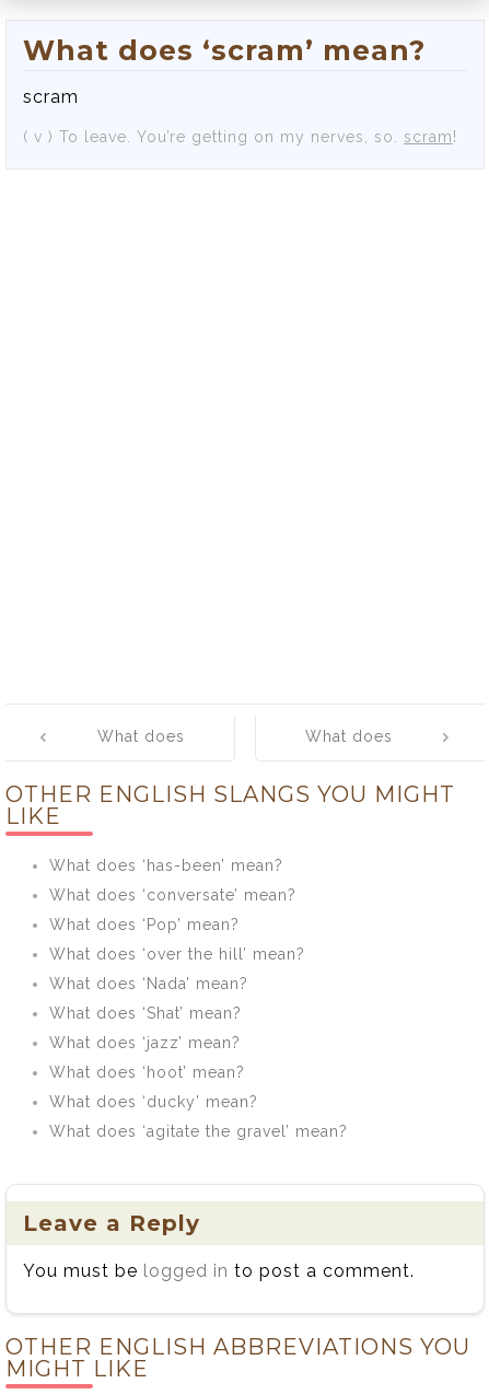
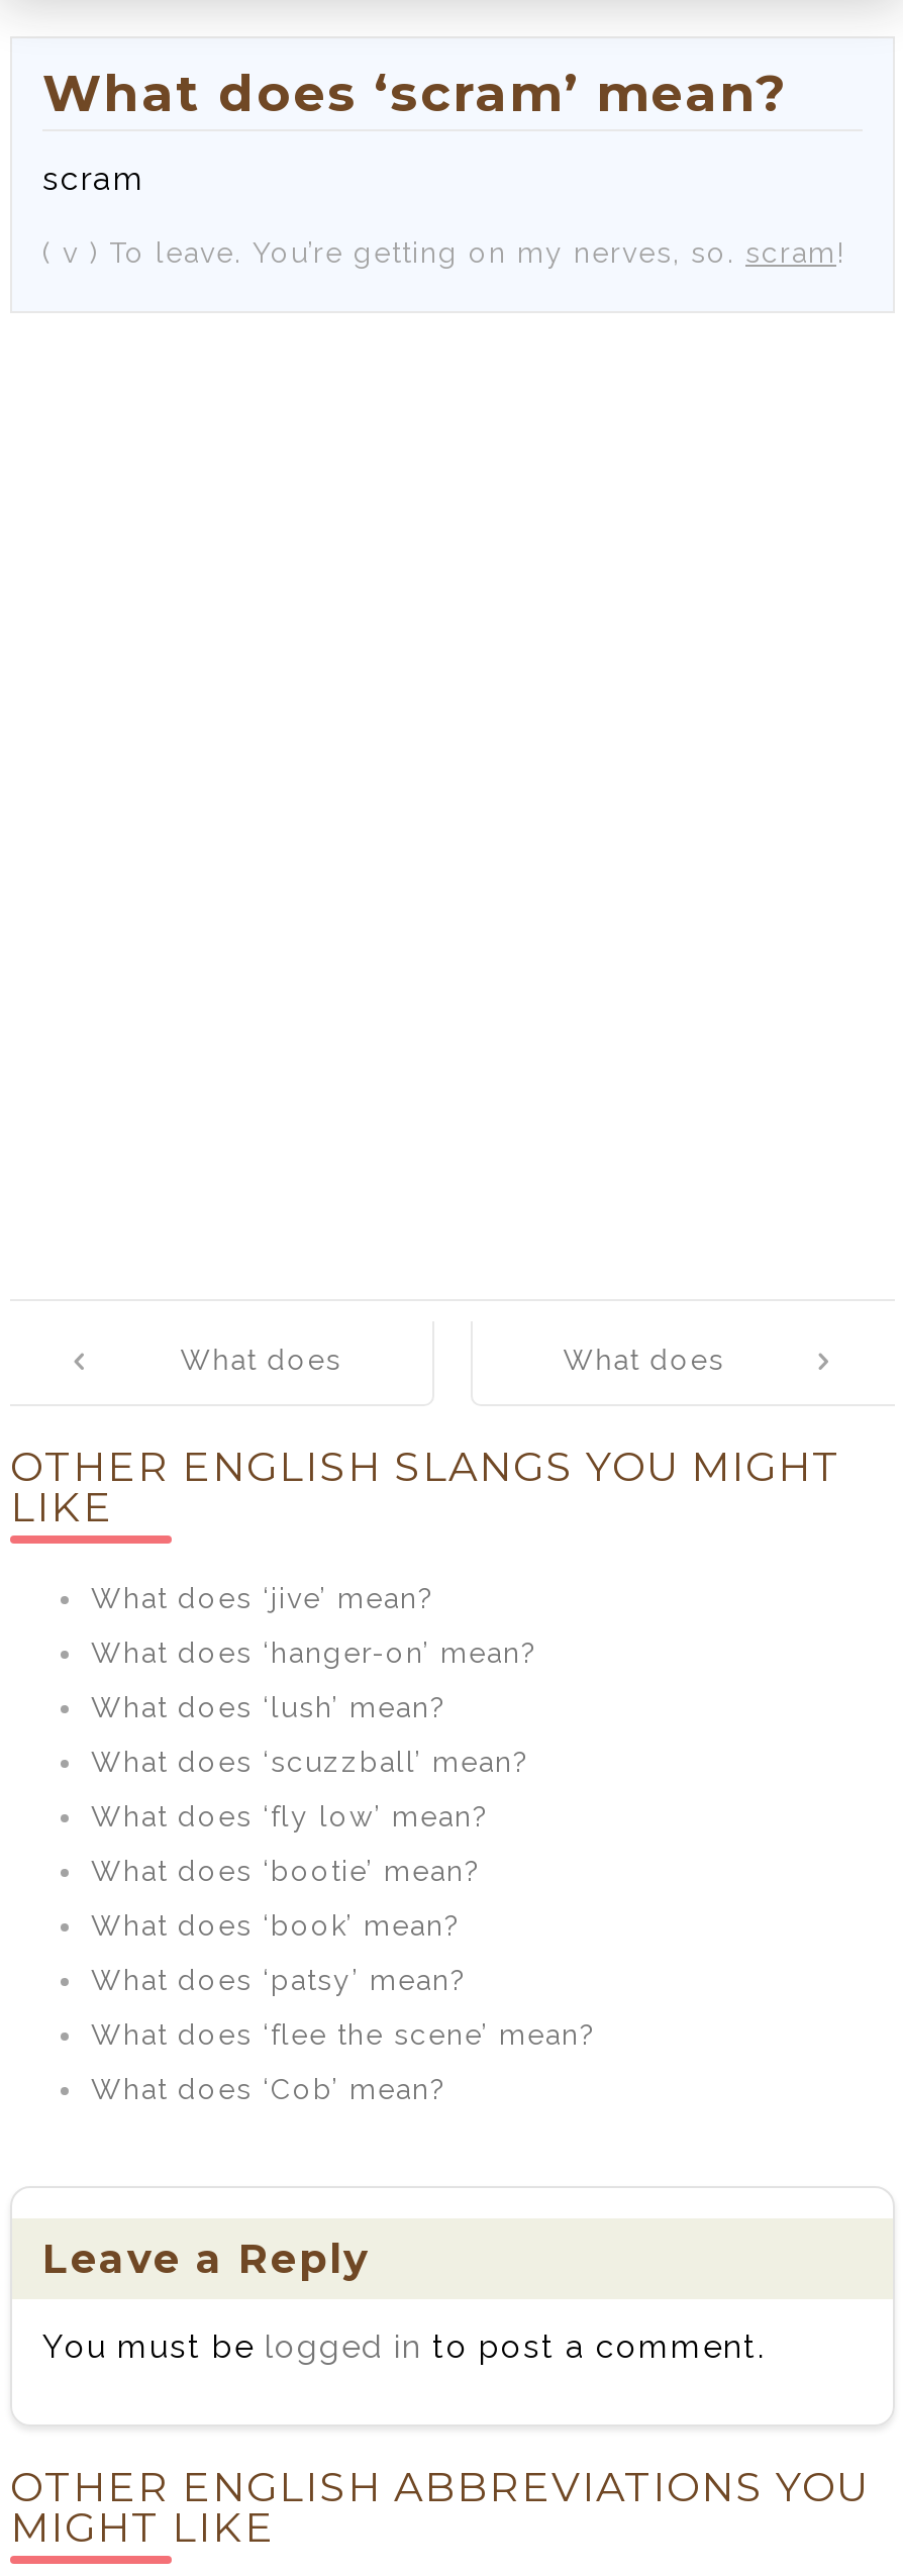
- What does ‘has-been’ mean?
+ What does ‘jive’ mean?

- What does ‘conversate’ mean?
+ What does ‘hanger-on’ mean?

- What does ‘Pop’ mean?
+ What does ‘lush’ mean?

- What does ‘over the hill’ mean?
+ What does ‘scuzzball’ mean?

- What does ‘Nada’ mean?
+ What does ‘fly low’ mean?

- What does ‘Shat’ mean?
+ What does ‘bootie’ mean?

- What does ‘jazz’ mean?
+ What does ‘book’ mean?

- What does ‘hoot’ mean?
+ What does ‘patsy’ mean?

- What does ‘ducky’ mean?
+ What does ‘flee the scene’ mean?

- What does ‘agitate the gravel’ mean?
+ What does ‘Cob’ mean?
